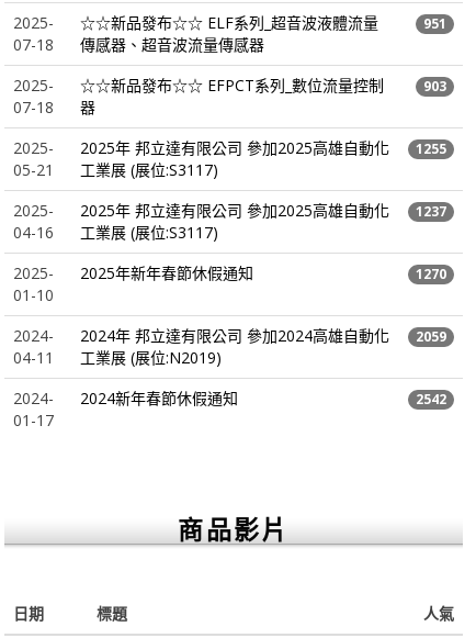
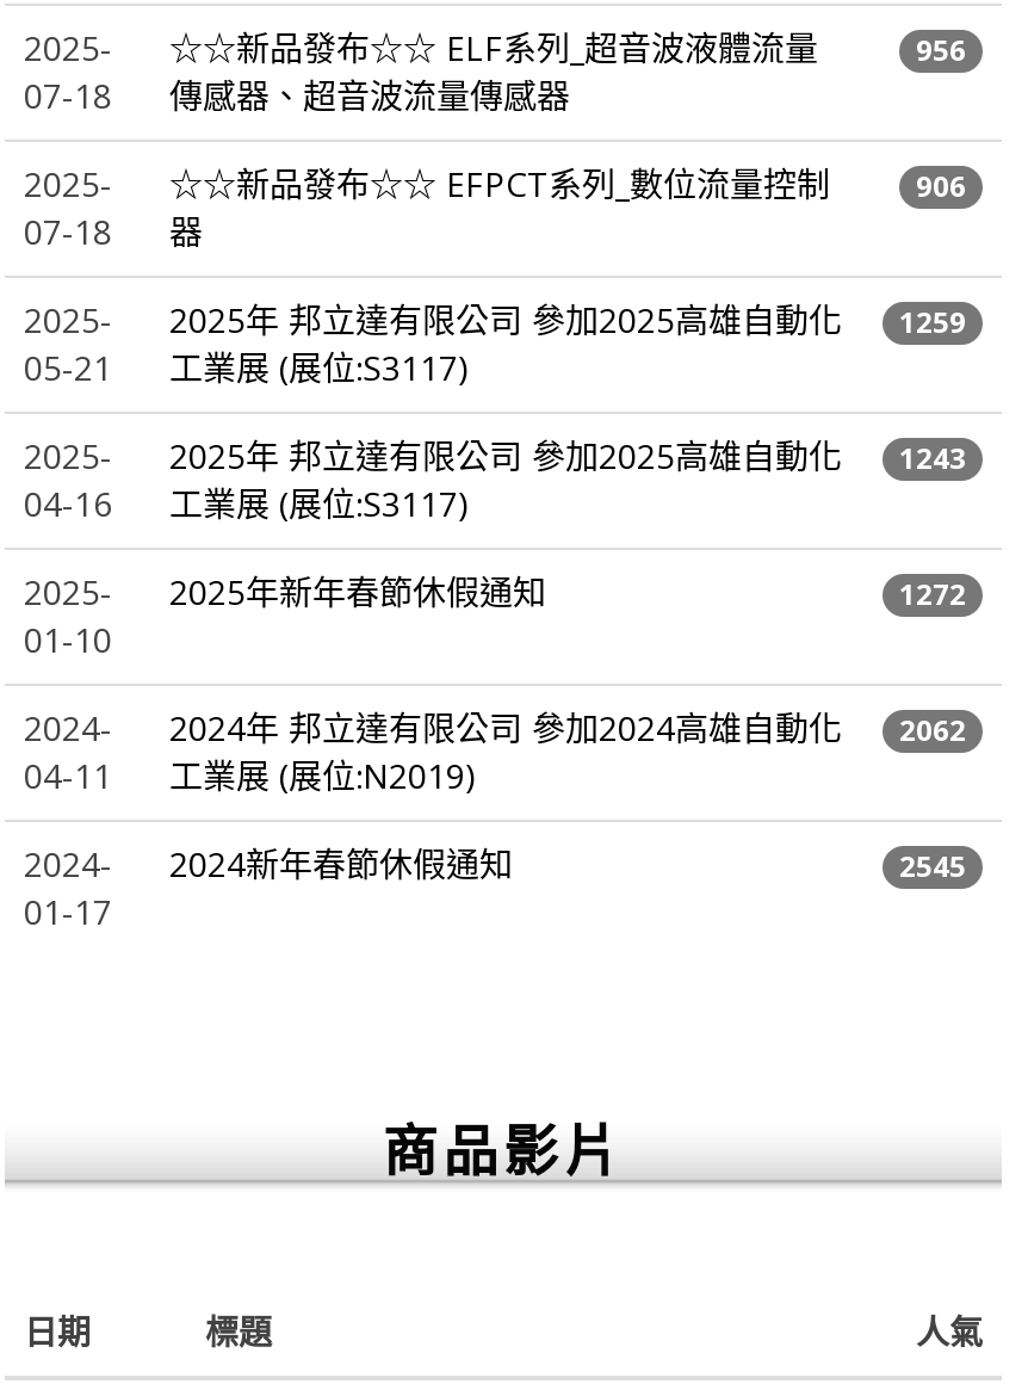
- 951
+ 956

- 903
+ 906

- 2025- 2025年 邦立達有限公司 參加2025高雄自動化 1255
+ 2025- 2025年 邦立達有限公司 參加2025高雄自動化 1259

- 2025- 2025年 邦立達有限公司 參加2025高雄自動化 1237
+ 2025- 2025年 邦立達有限公司 參加2025高雄自動化 1243

- 1270
+ 1272

- 2024- 2024年 邦立達有限公司 參加2024高雄自動化 2059
+ 2024- 2024年 邦立達有限公司 參加2024高雄自動化 2062

- 2542
+ 2545
